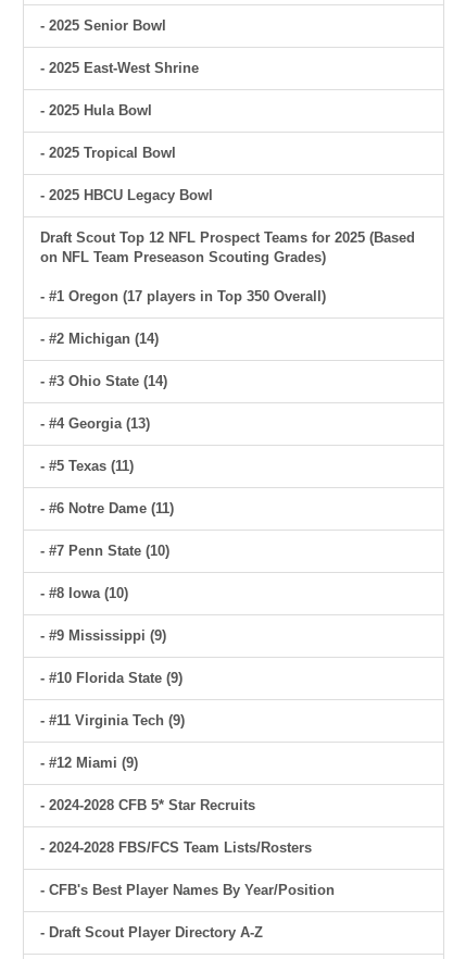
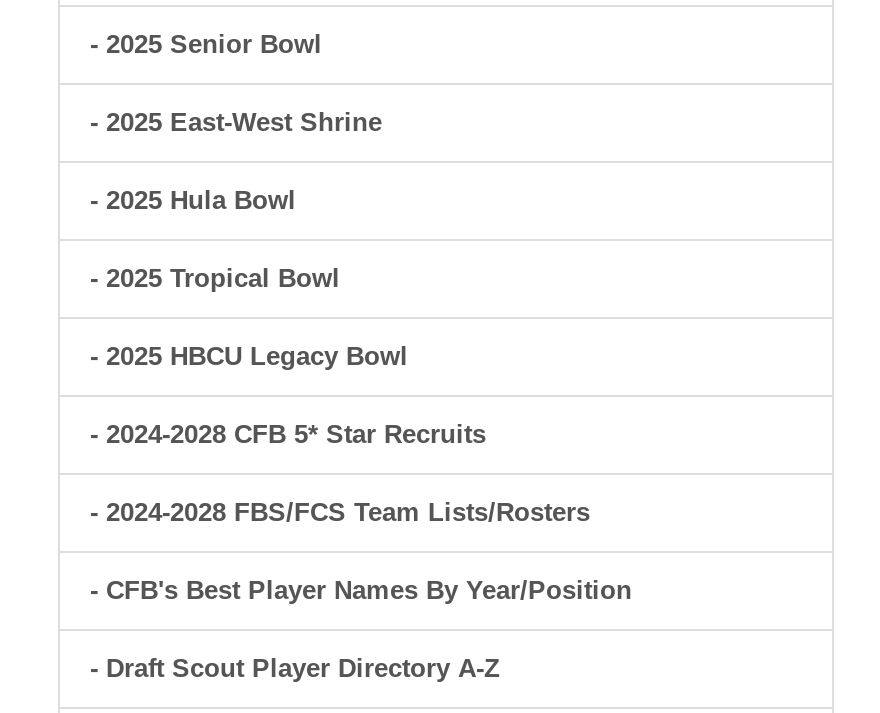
- Draft Scout Top 12 NFL Prospect Teams for 2025 (Based
- on NFL Team Preseason Scouting Grades)
- - #1 Oregon (17 players in Top 350 Overall)
- - #2 Michigan (14)
- - #3 Ohio State (14)
- - #4 Georgia (13)
- - #5 Texas (11)
- - #6 Notre Dame (11)
- - #7 Penn State (10)
- - #8 Iowa (10)
- - #9 Mississippi (9)
- - #10 Florida State (9)
- - #11 Virginia Tech (9)
- - #12 Miami (9)
